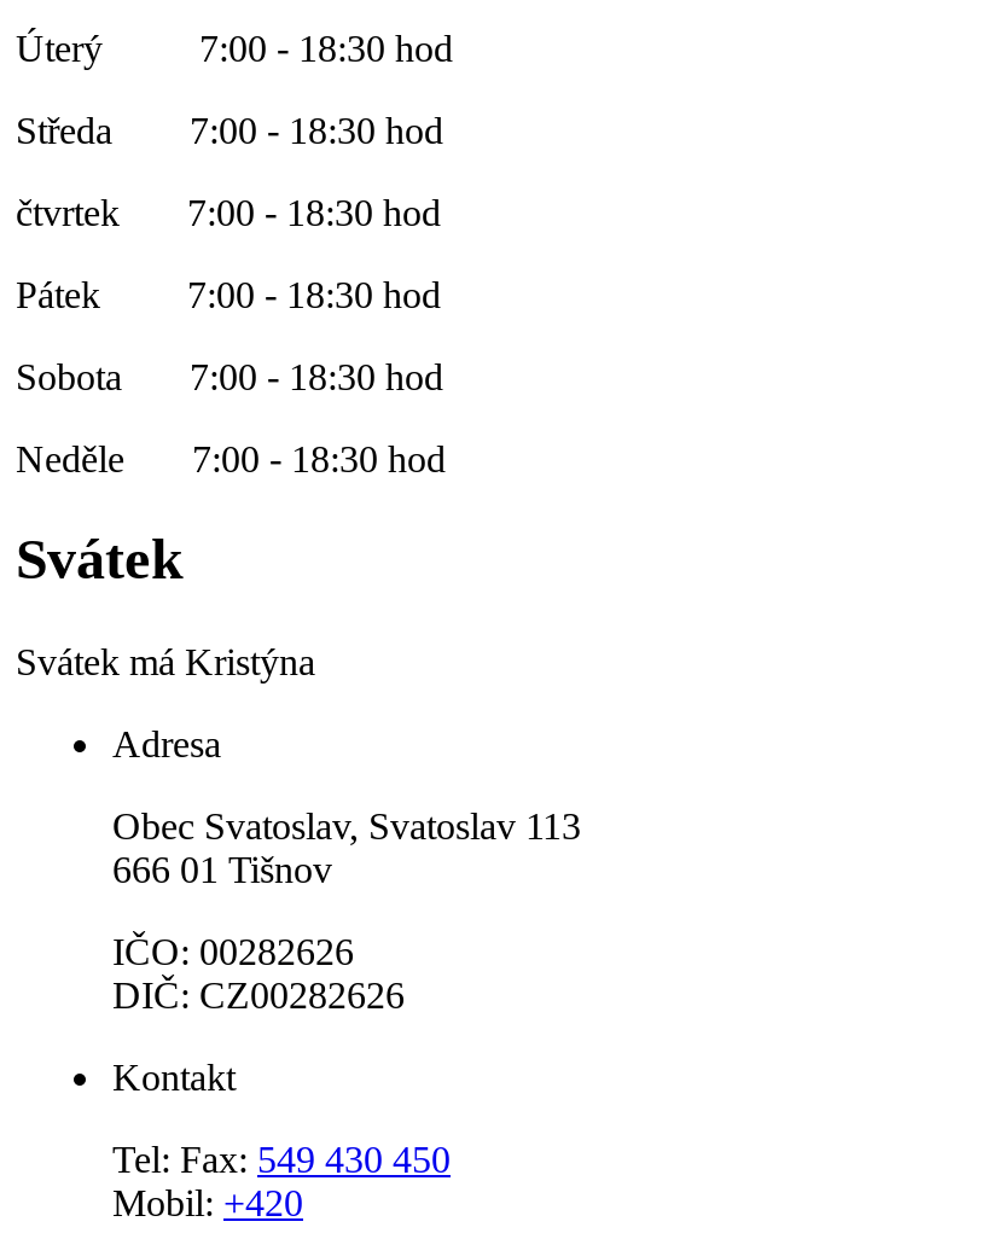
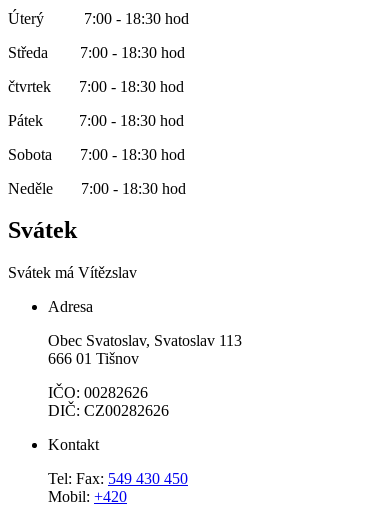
- Svátek má Kristýna
+ Svátek má Vítězslav
